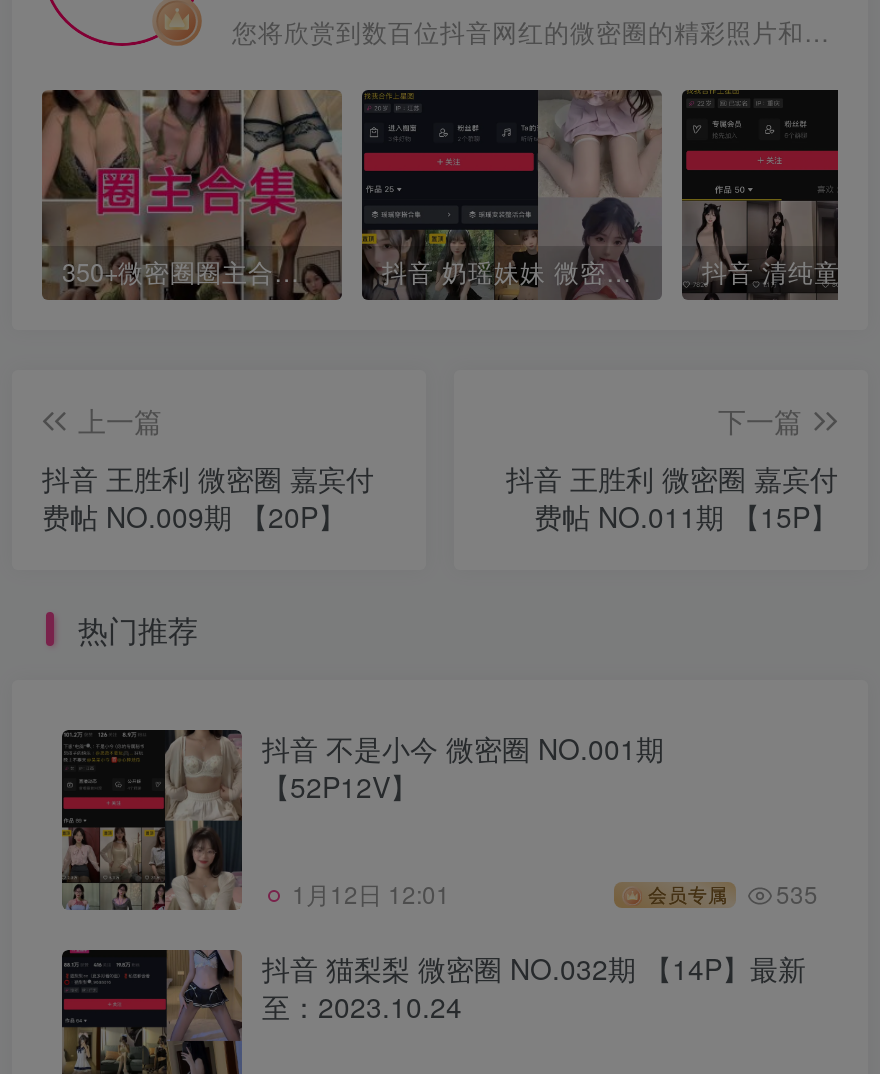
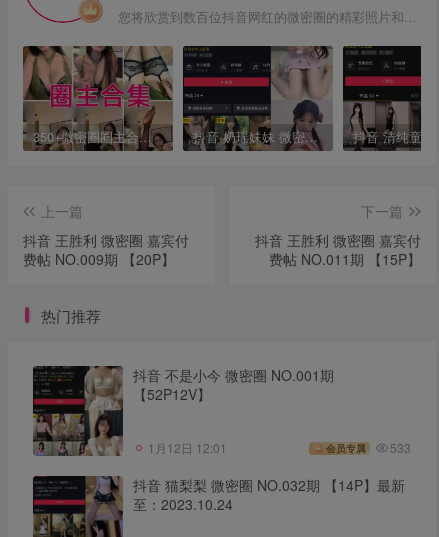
- 会员专属 535
+ 会员专属 533
